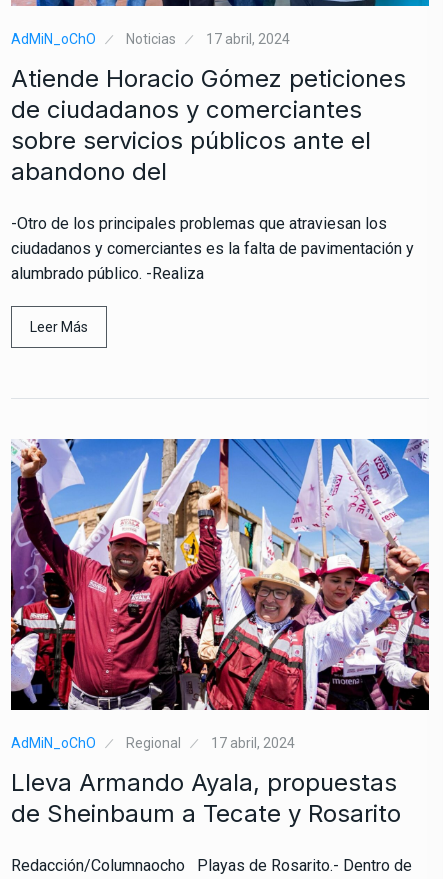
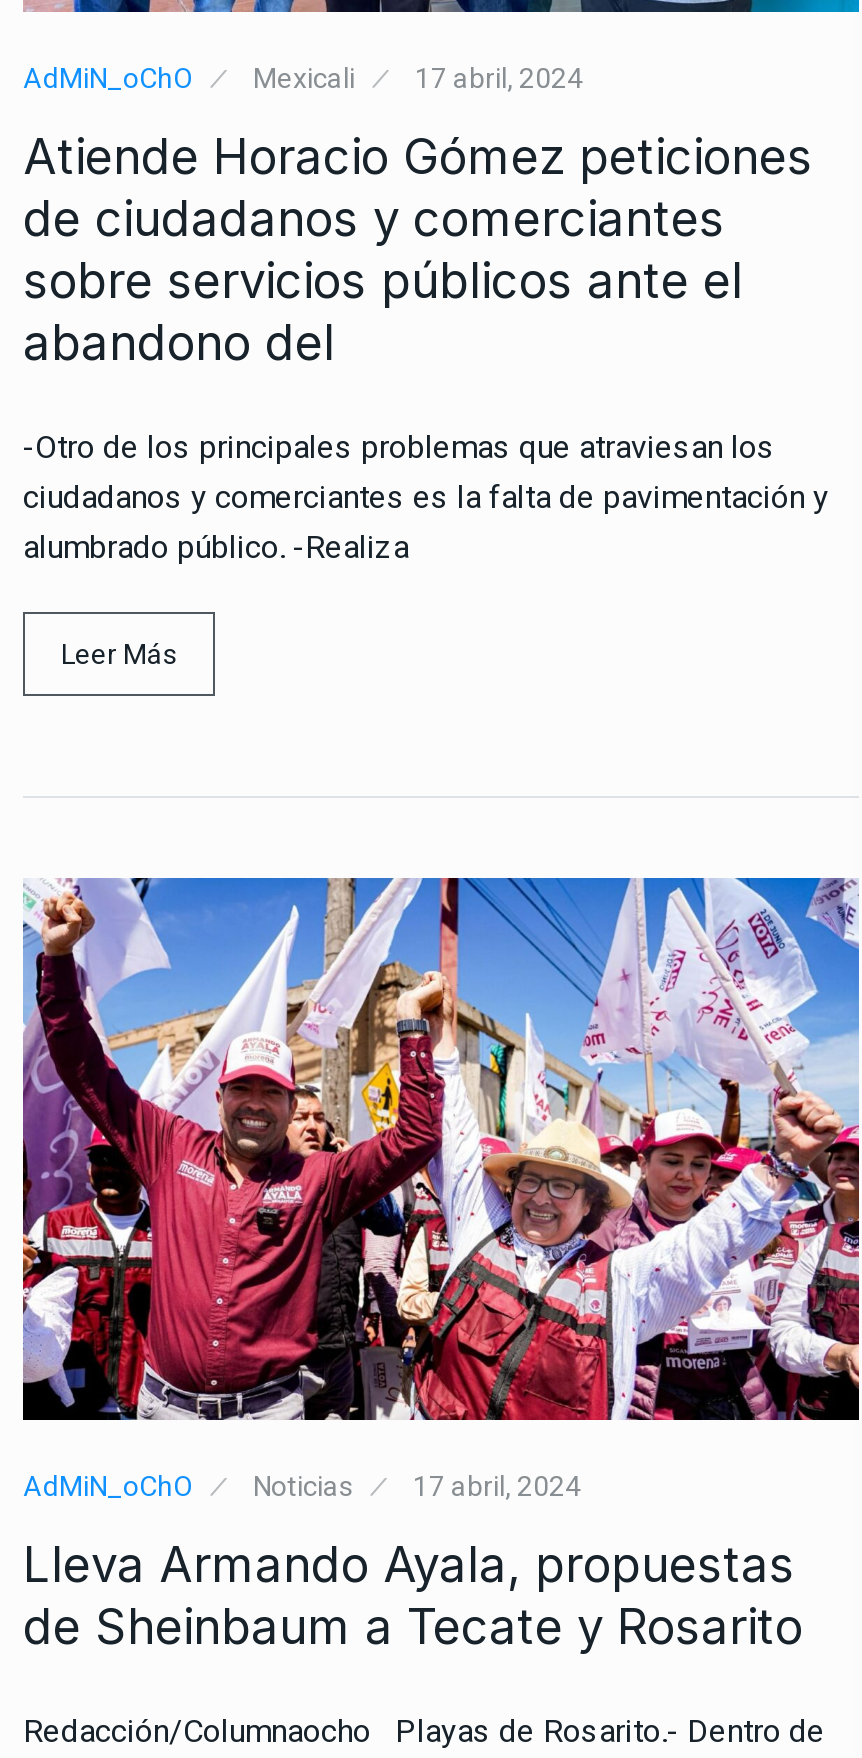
moved down: Noticias

+ Mexicali

- Regional
